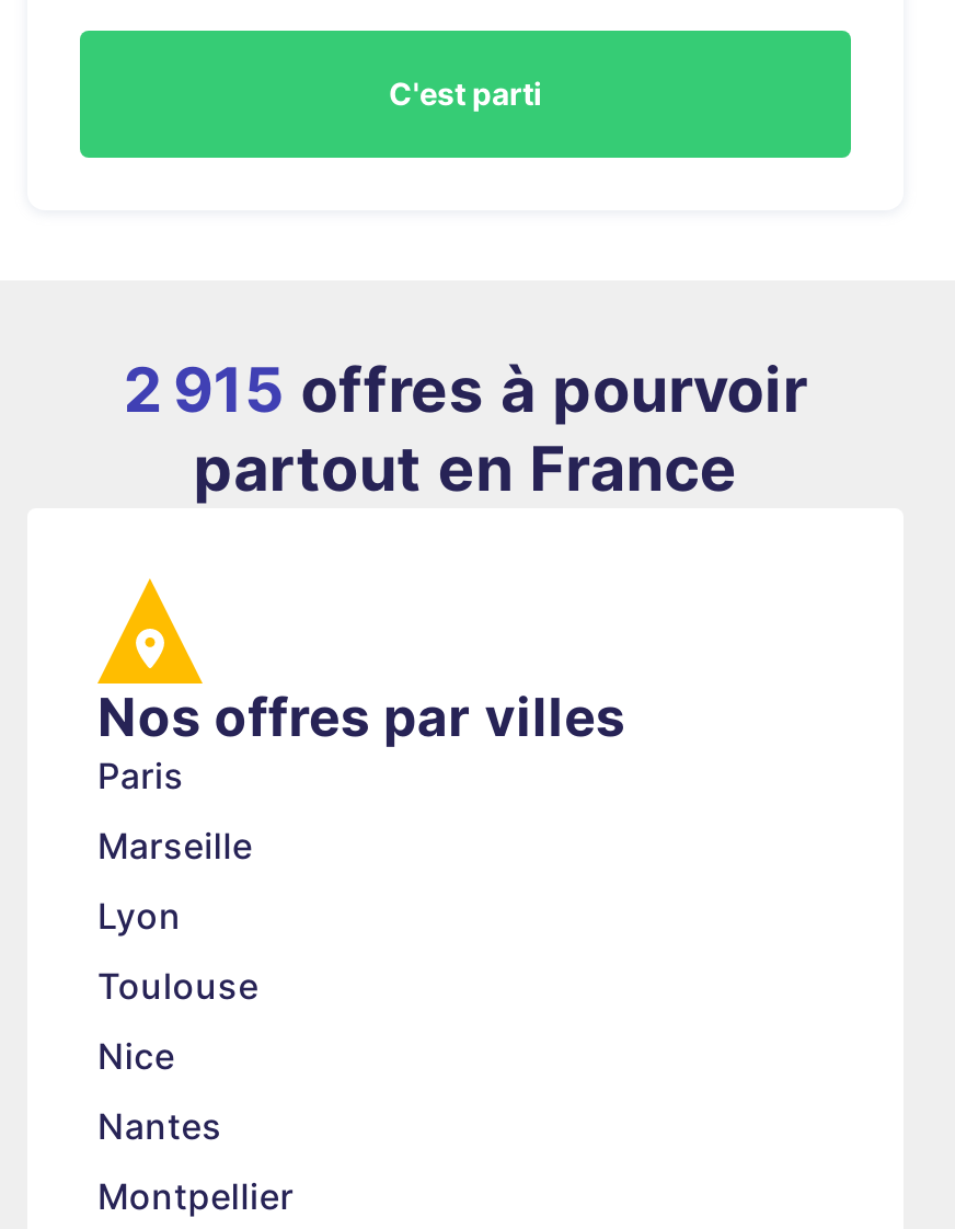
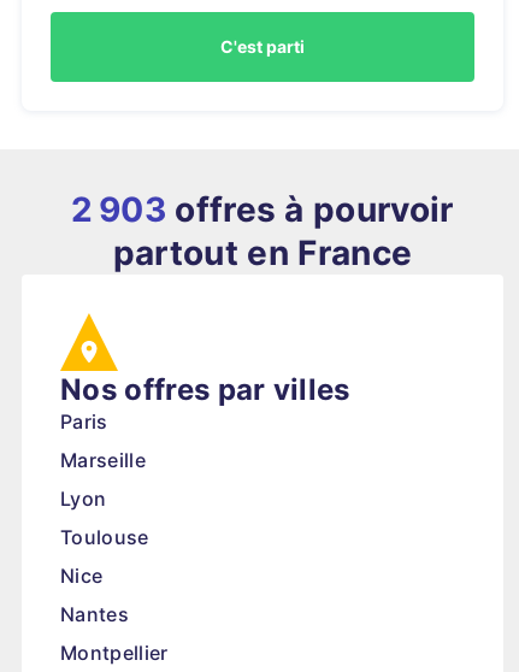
- 2 915 offres à pourvoir
+ 2 903 offres à pourvoir
